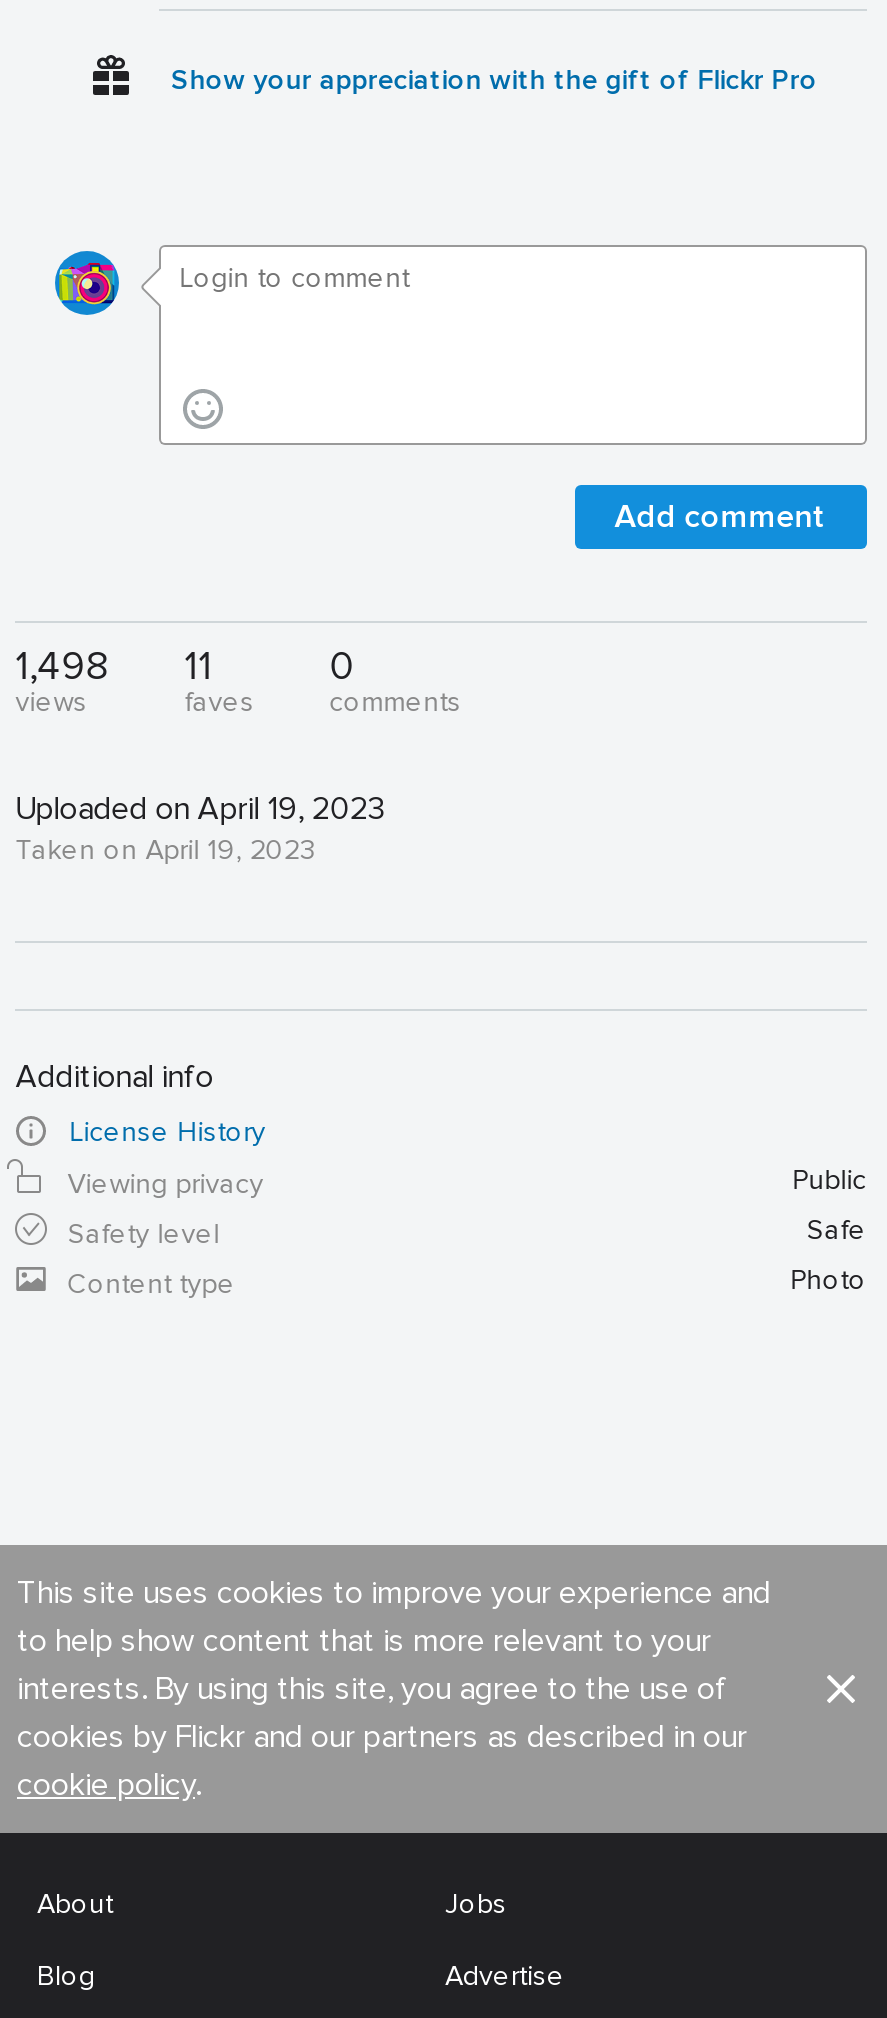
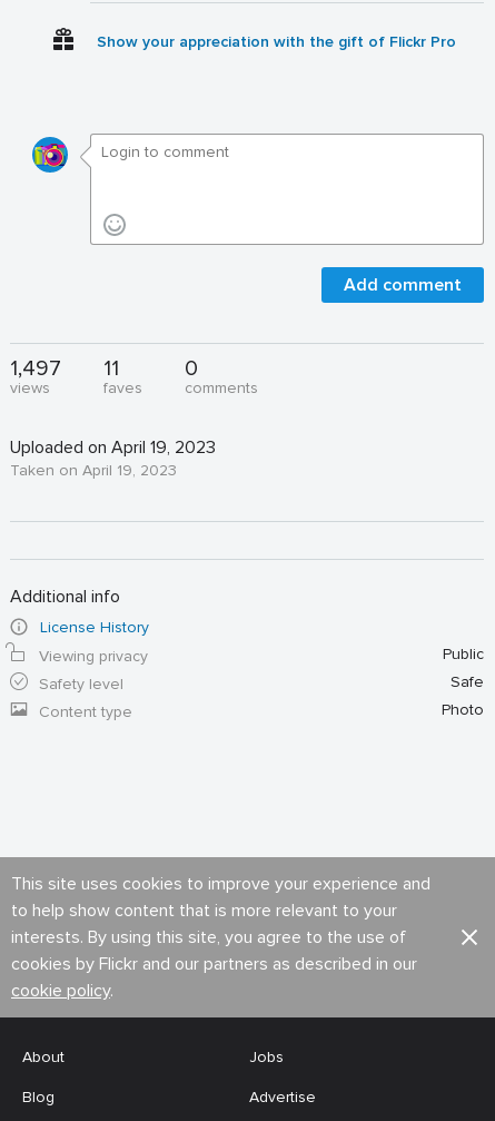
- 1,498
+ 1,497
